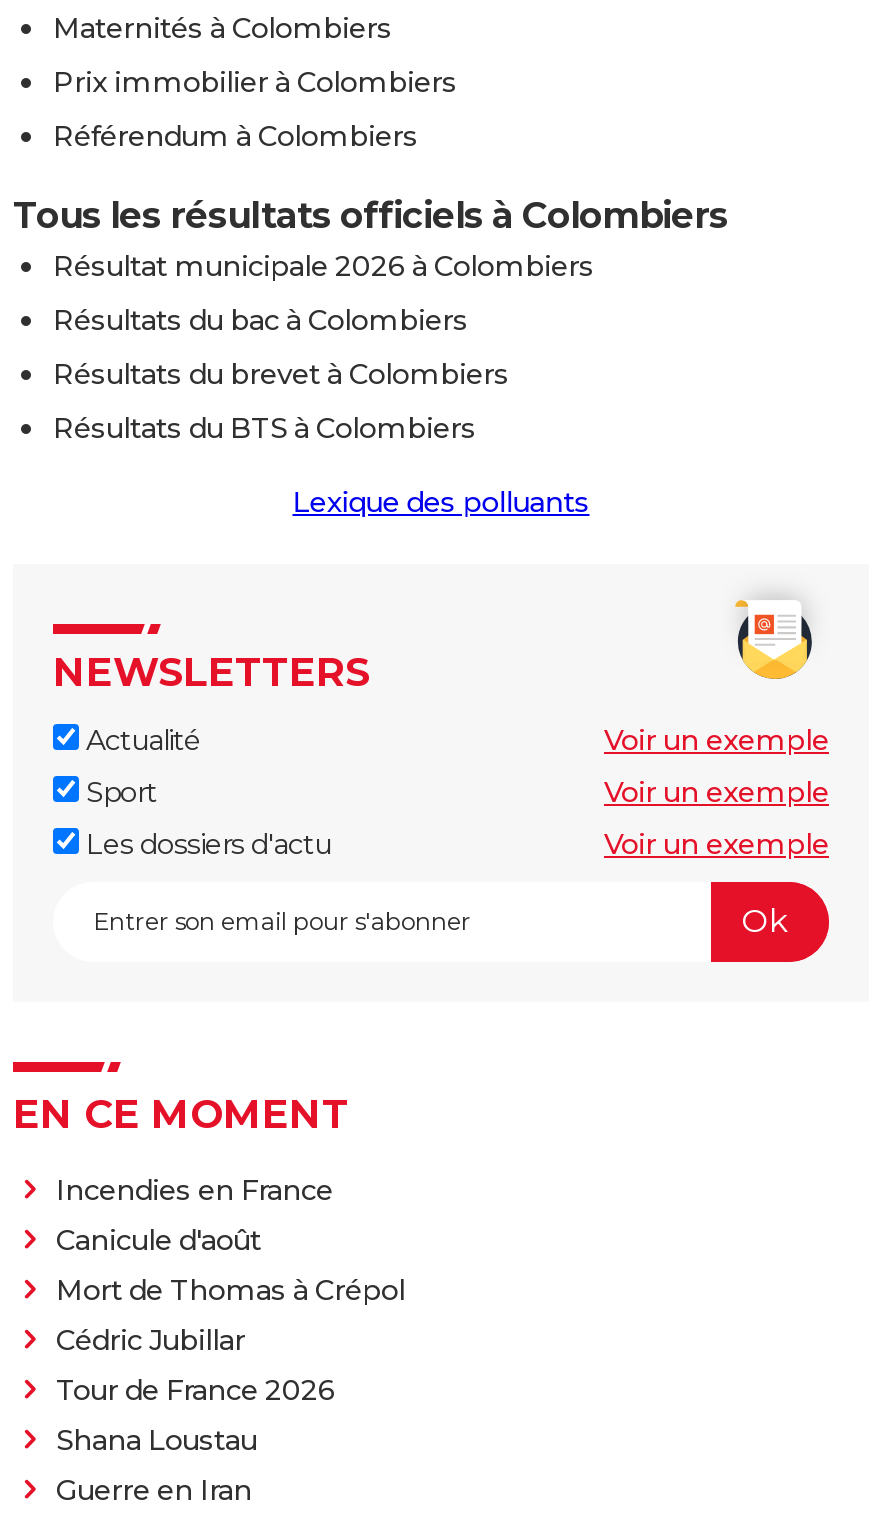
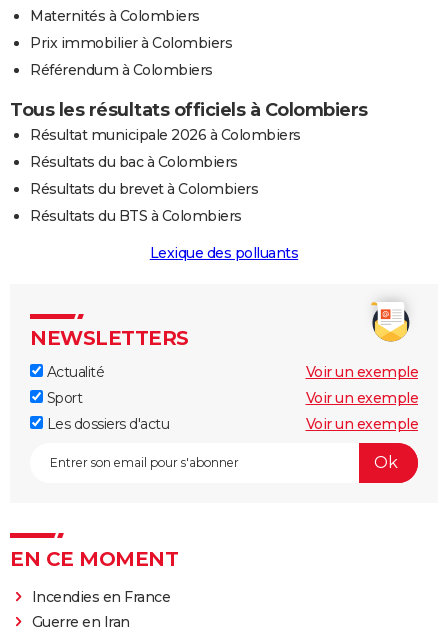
- Canicule d'août
- Mort de Thomas à Crépol
- Cédric Jubillar
- Tour de France 2026
- Shana Loustau
